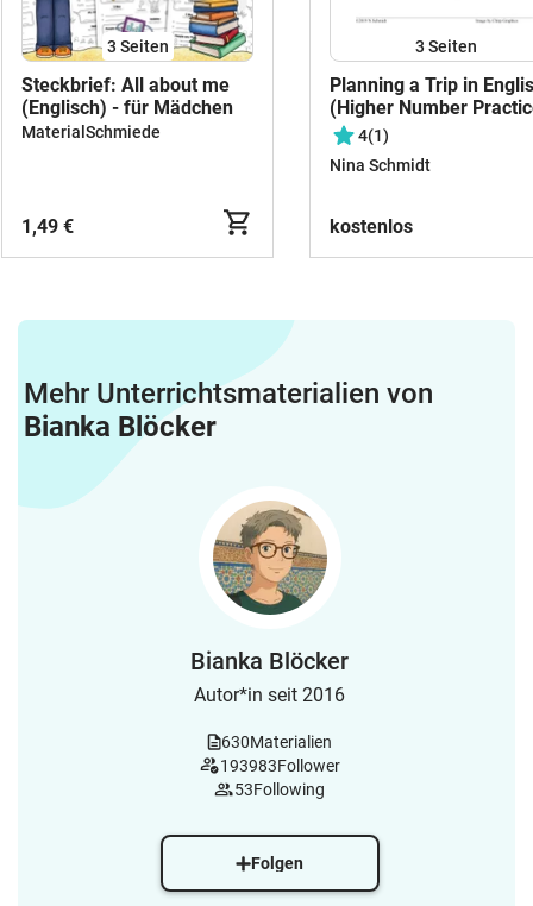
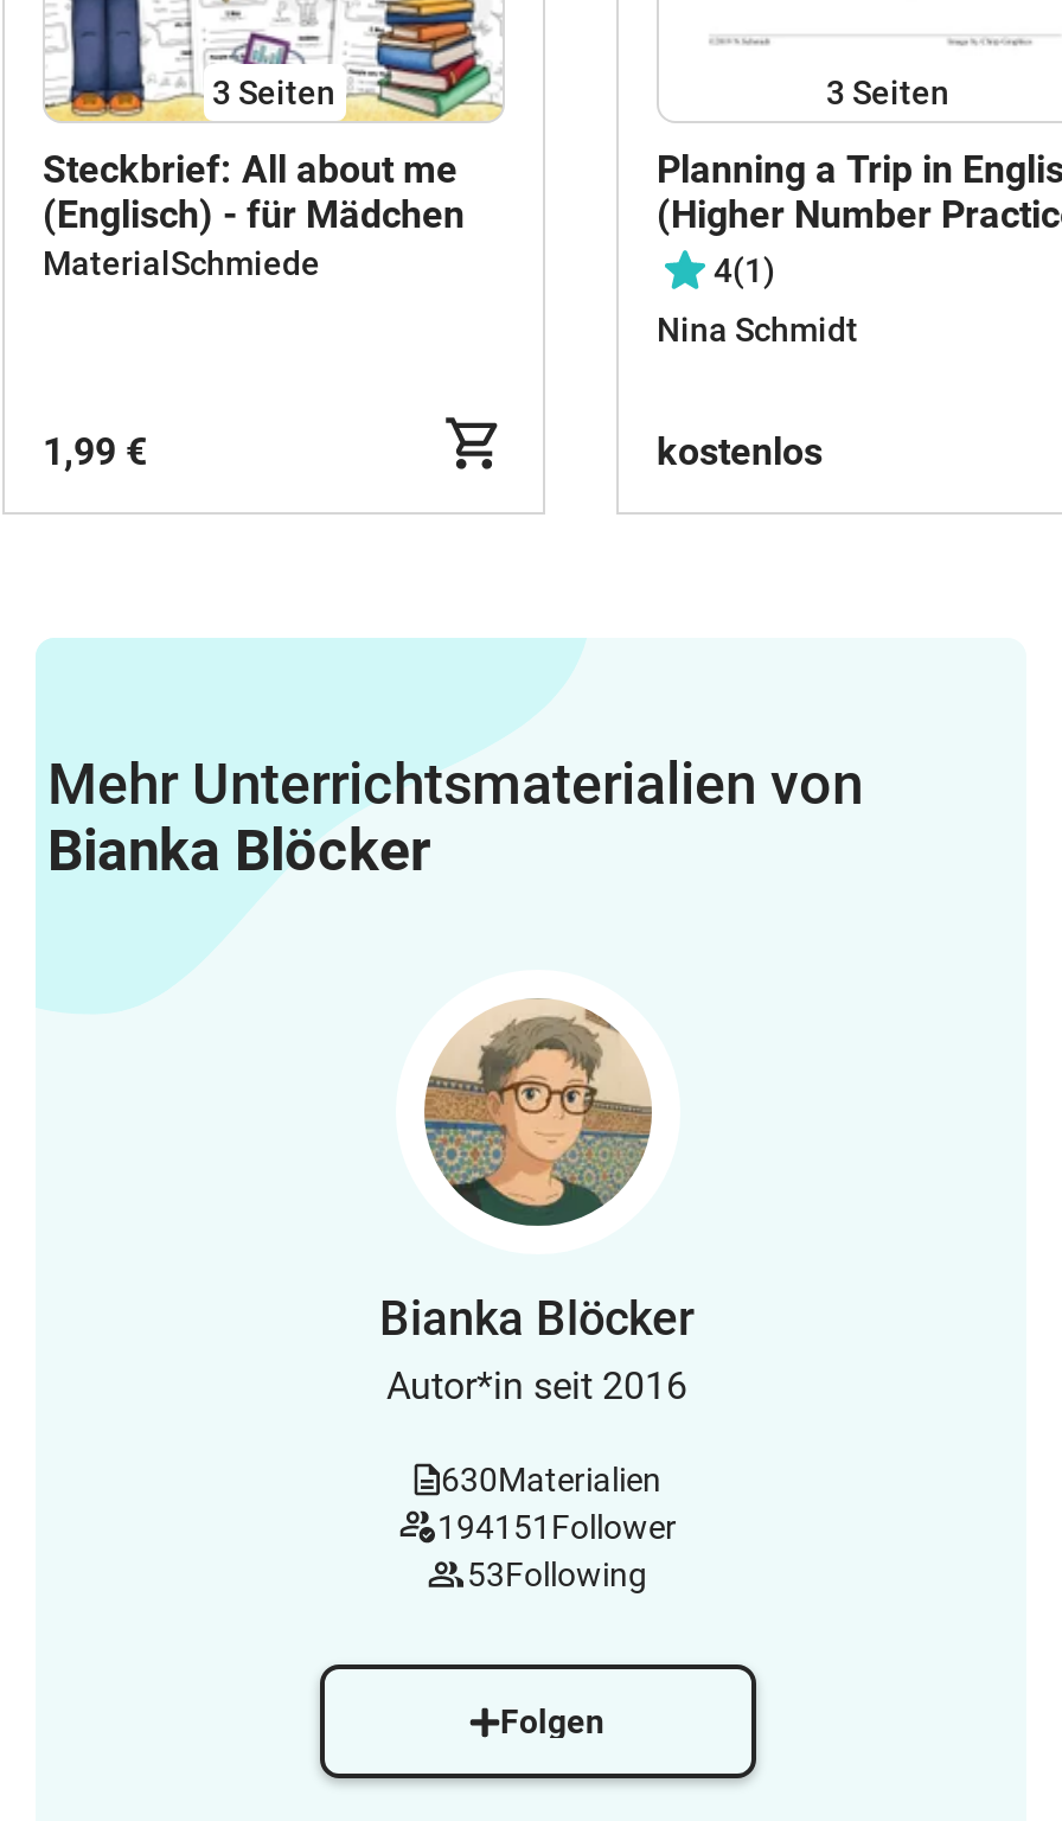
- 1,49 €
+ 1,99 €

- 193983 Follower
+ 194151 Follower
